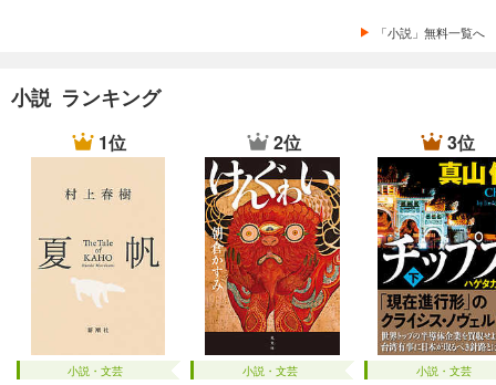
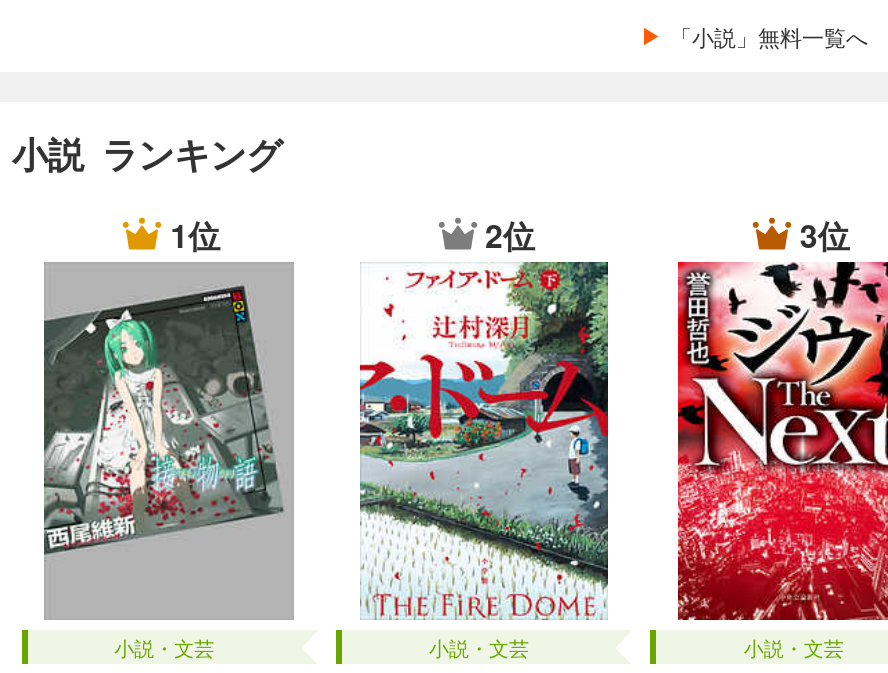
- [image]
+ [image]

- [image]
+ [image]

- [image]
+ [image]
